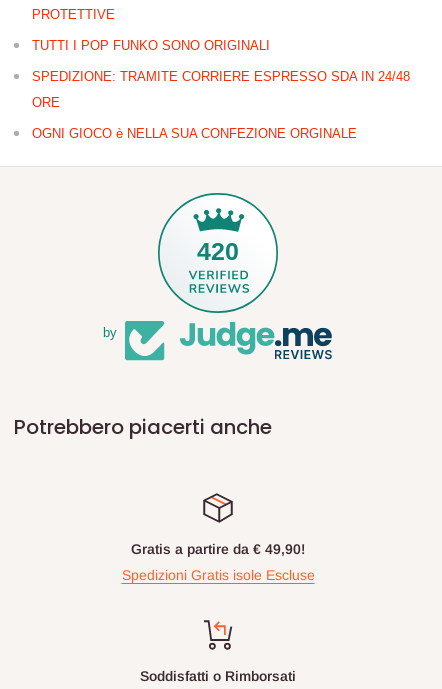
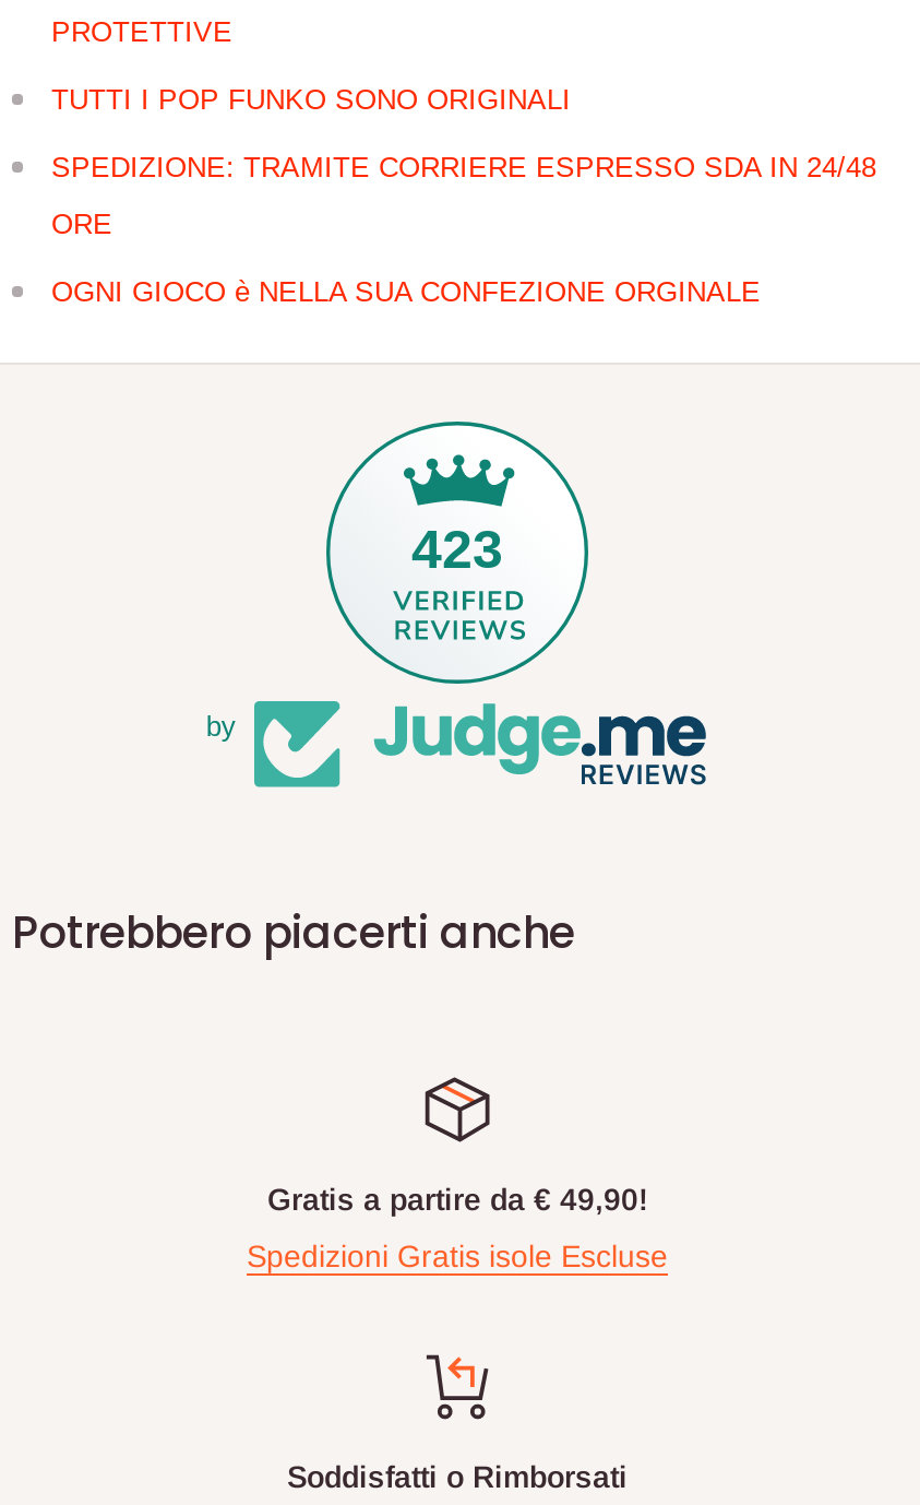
- 420
+ 423
